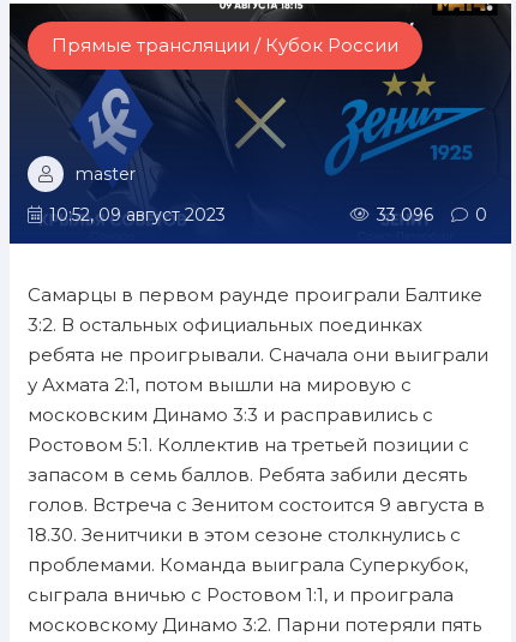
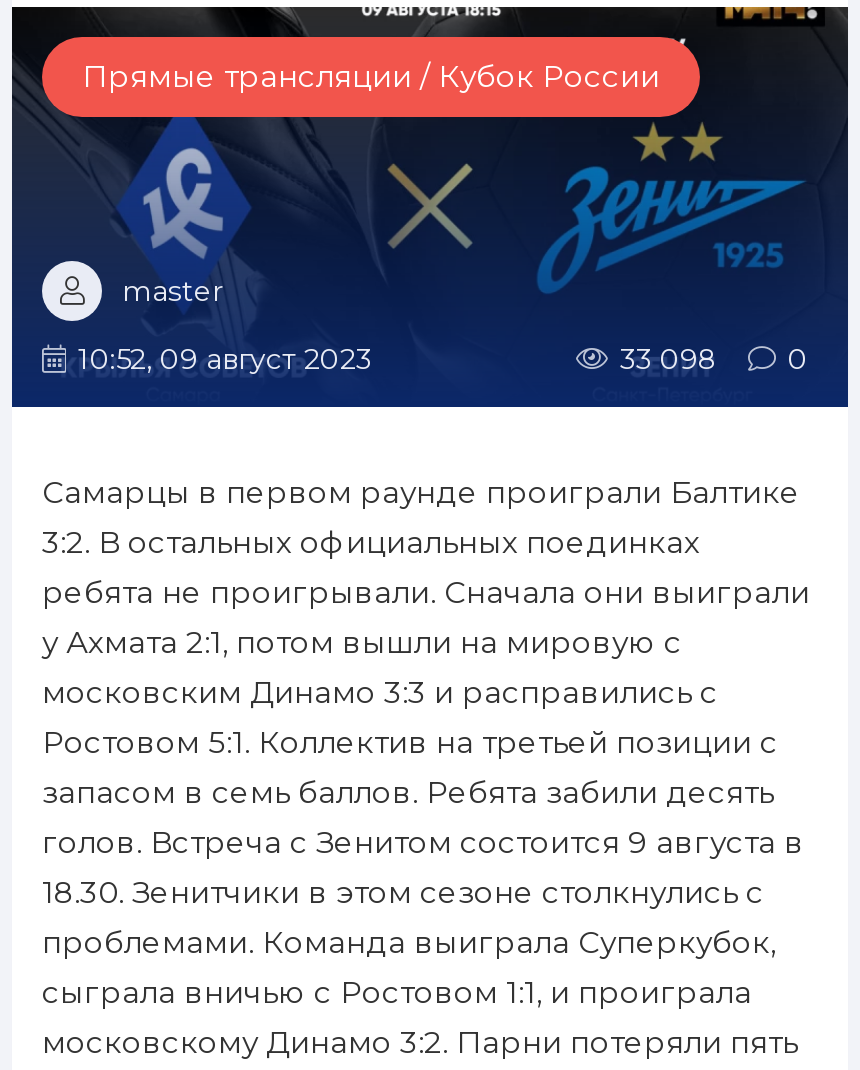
- 33 096
+ 33 098
